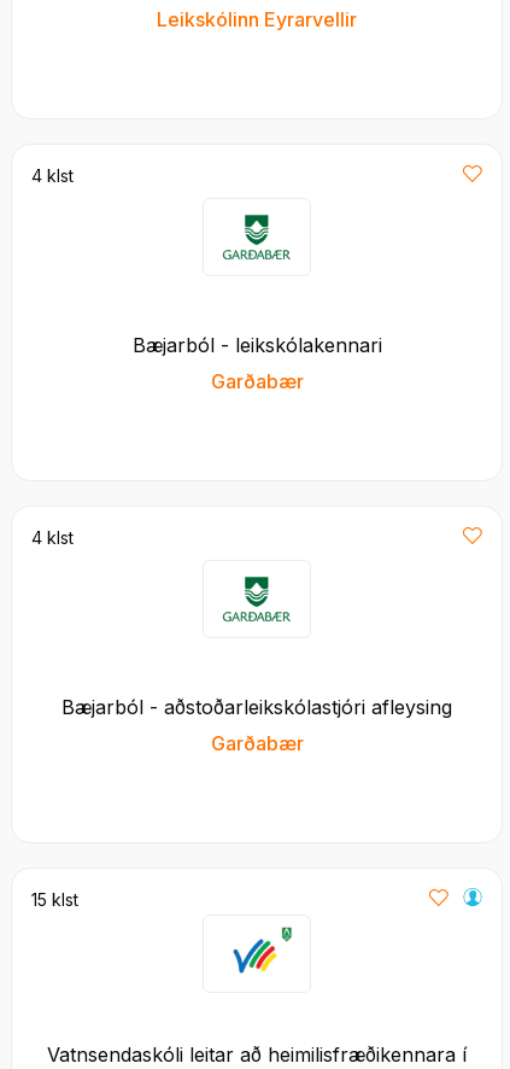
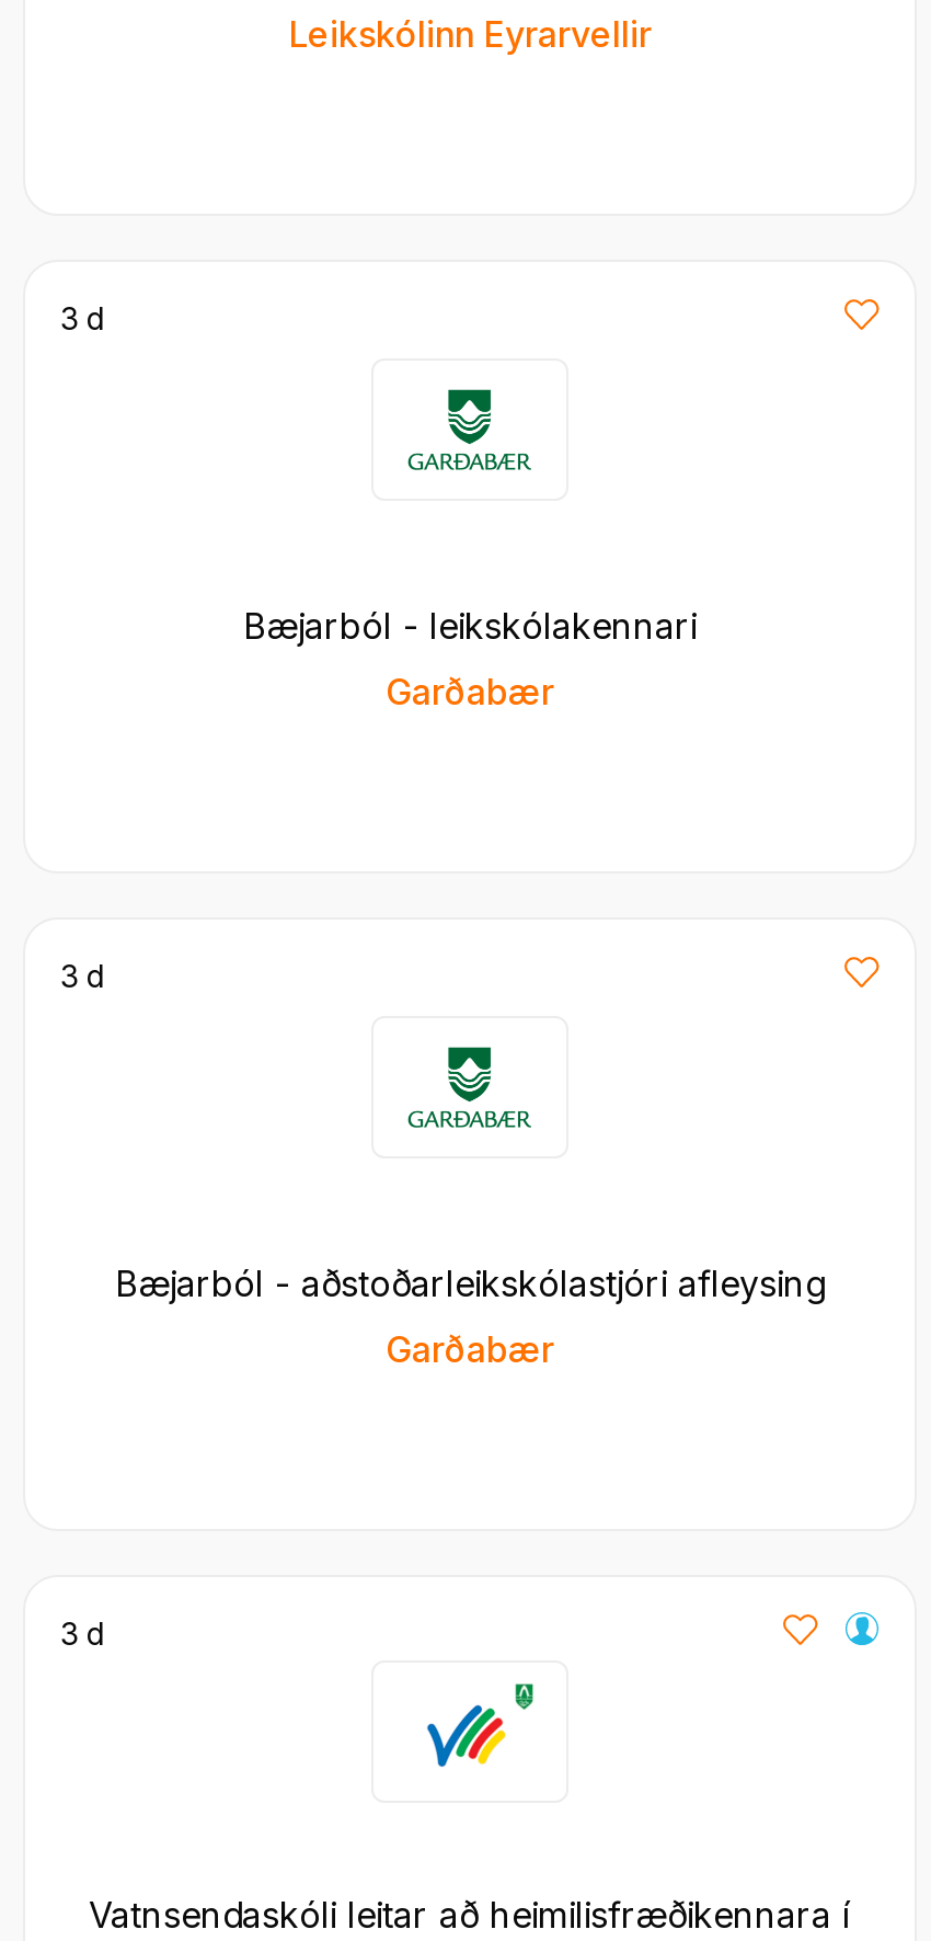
- 4 klst
+ 3 d

- 4 klst
+ 3 d

- 15 klst
+ 3 d
